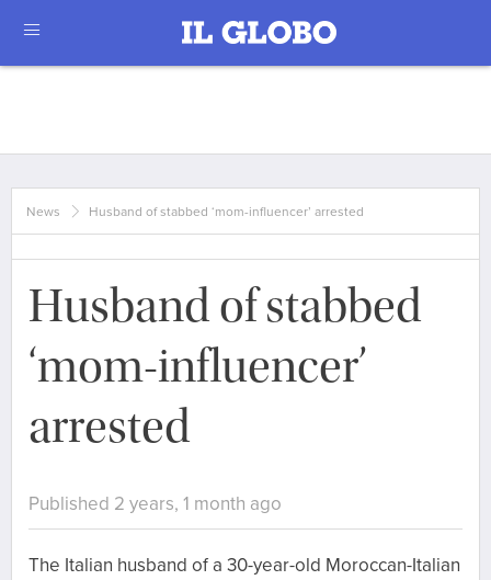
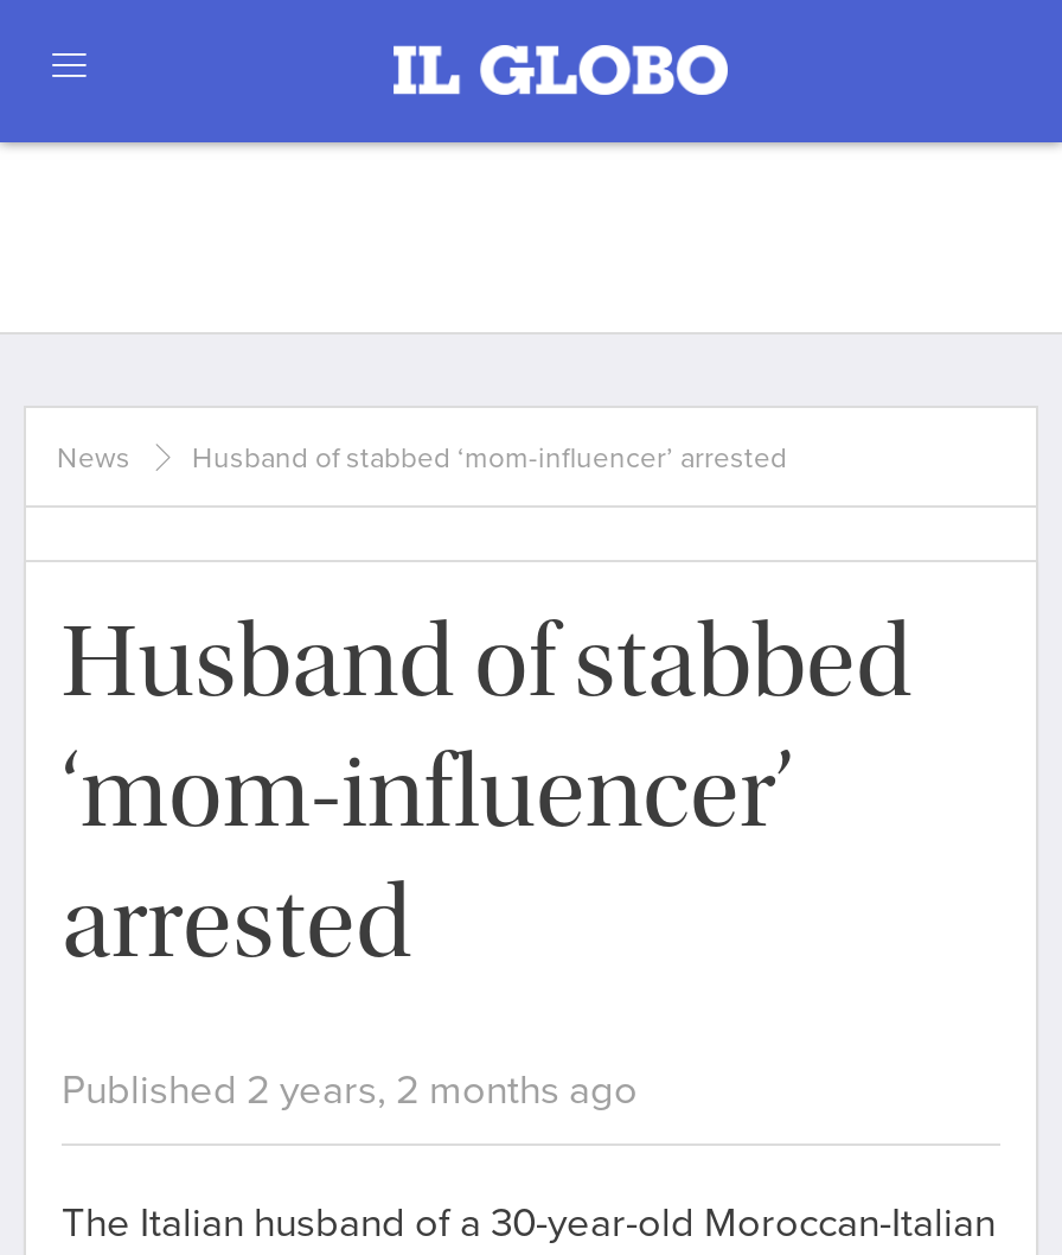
- Published 2 years, 1 month ago
+ Published 2 years, 2 months ago
